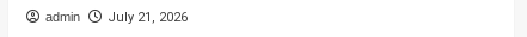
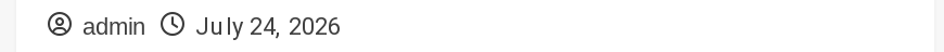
- admin July 21, 2026
+ admin July 24, 2026
